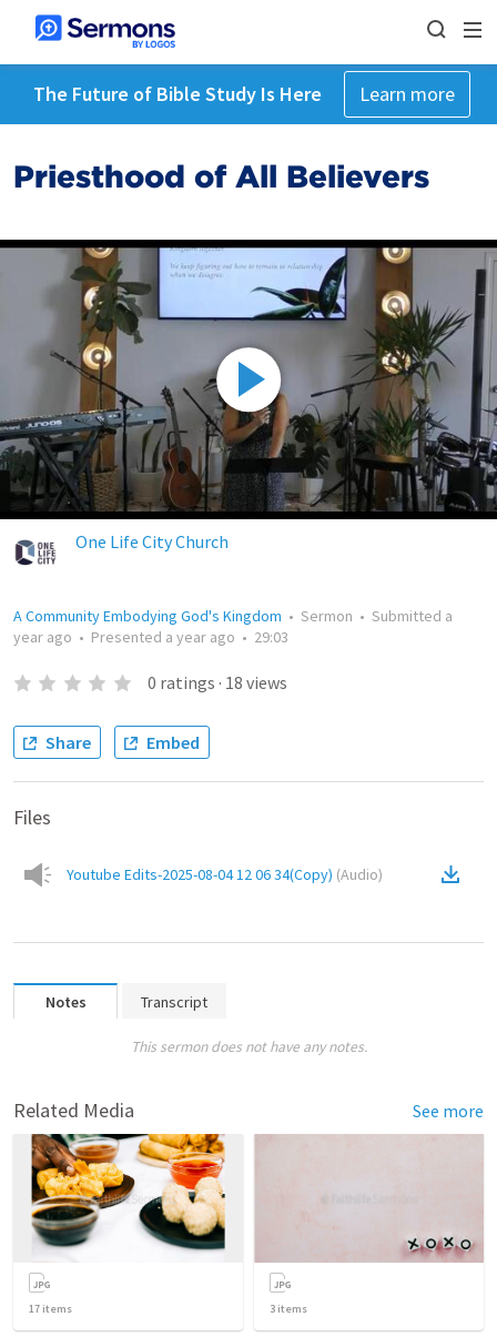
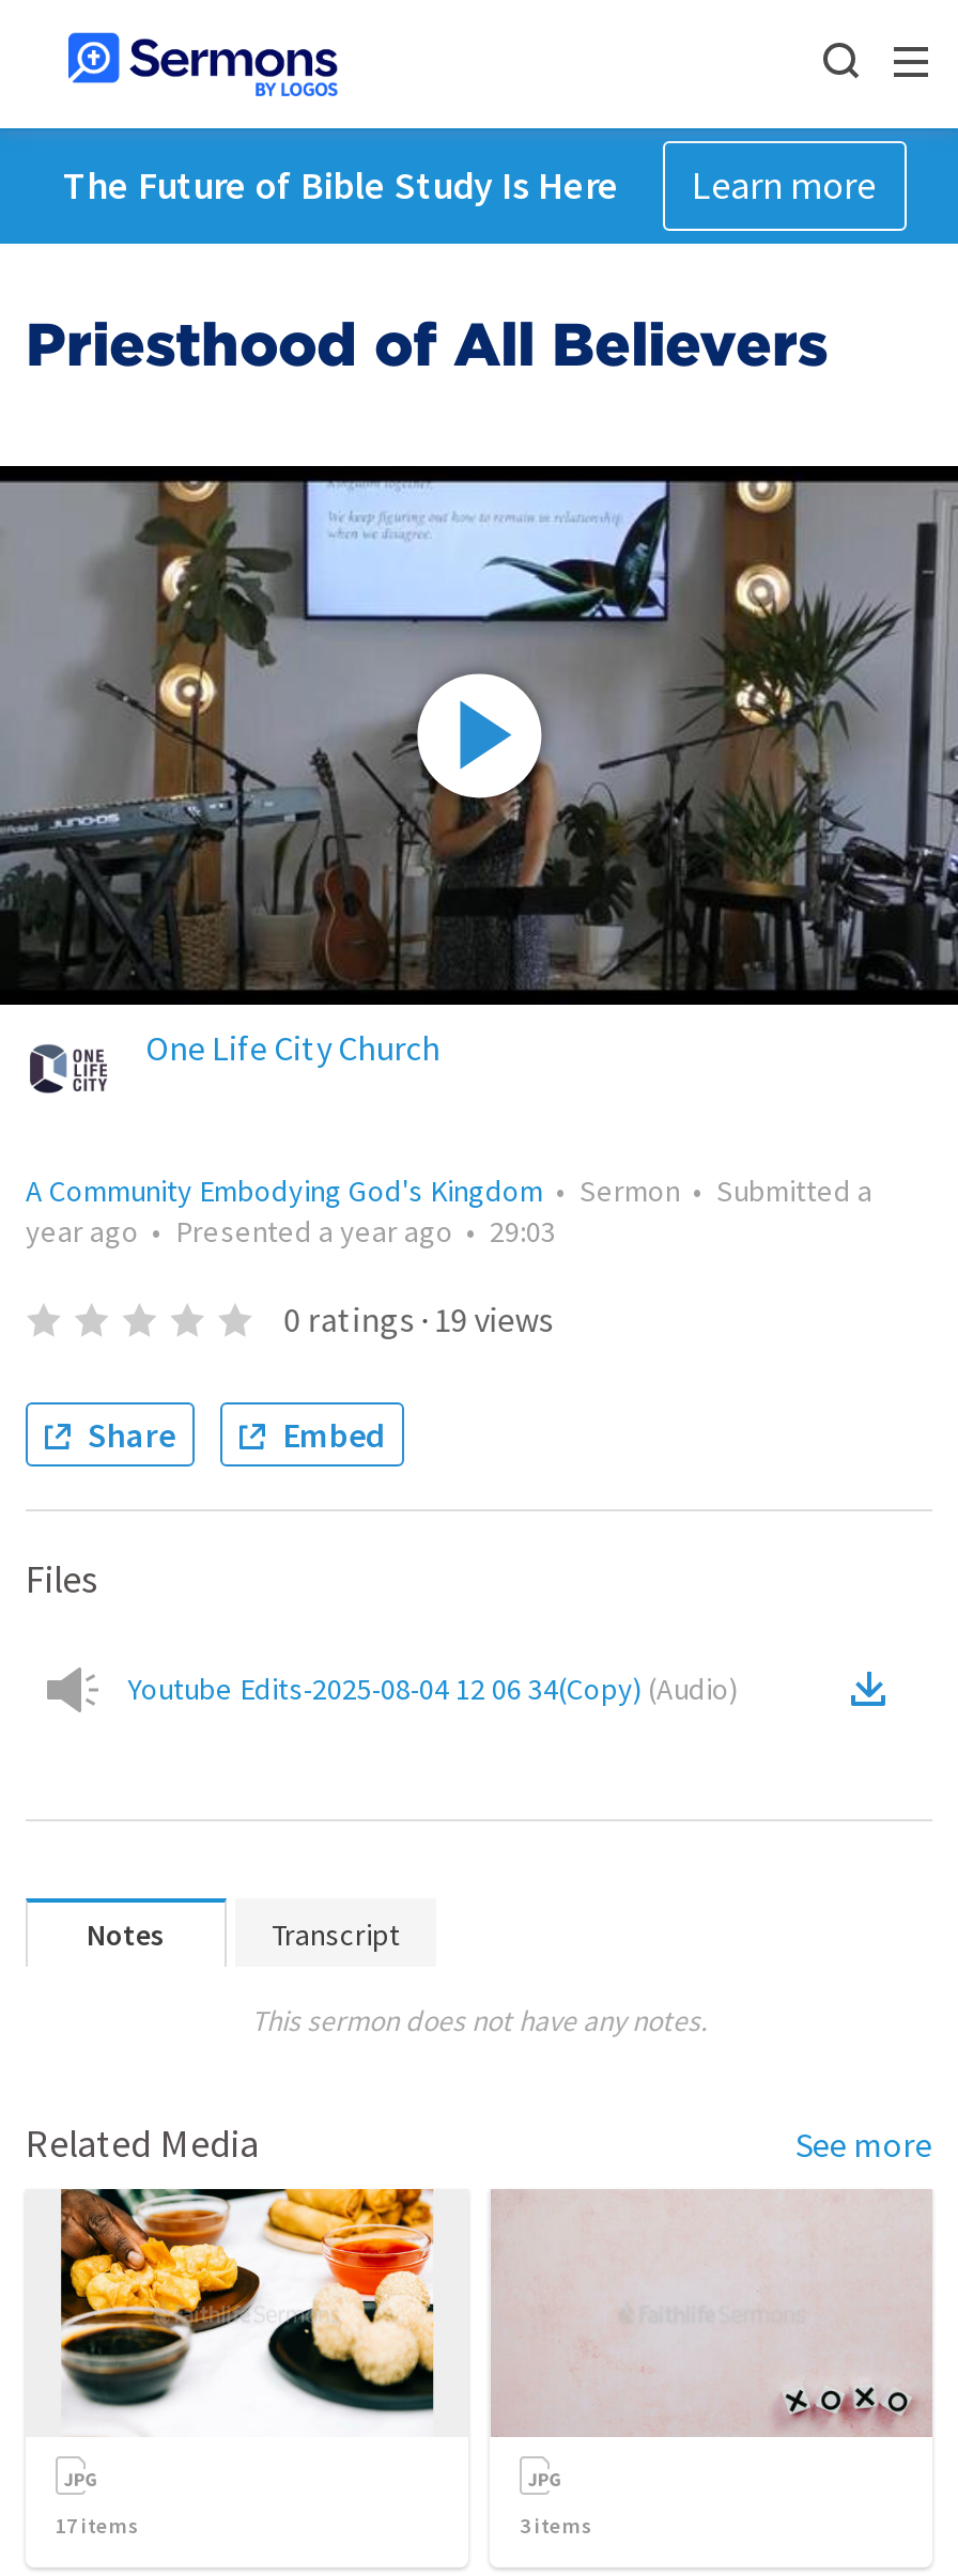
- 0 ratings · 18 views
+ 0 ratings · 19 views
